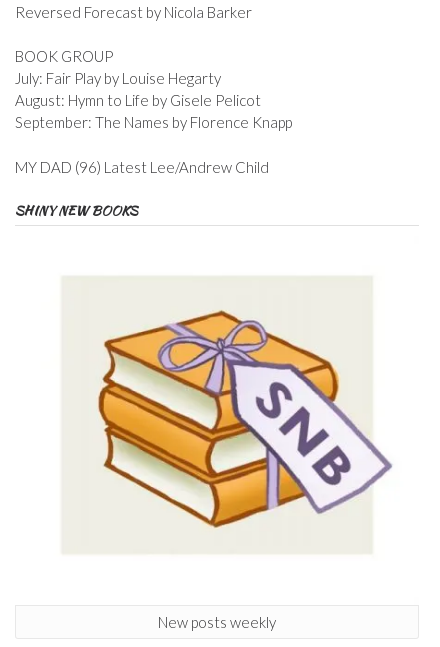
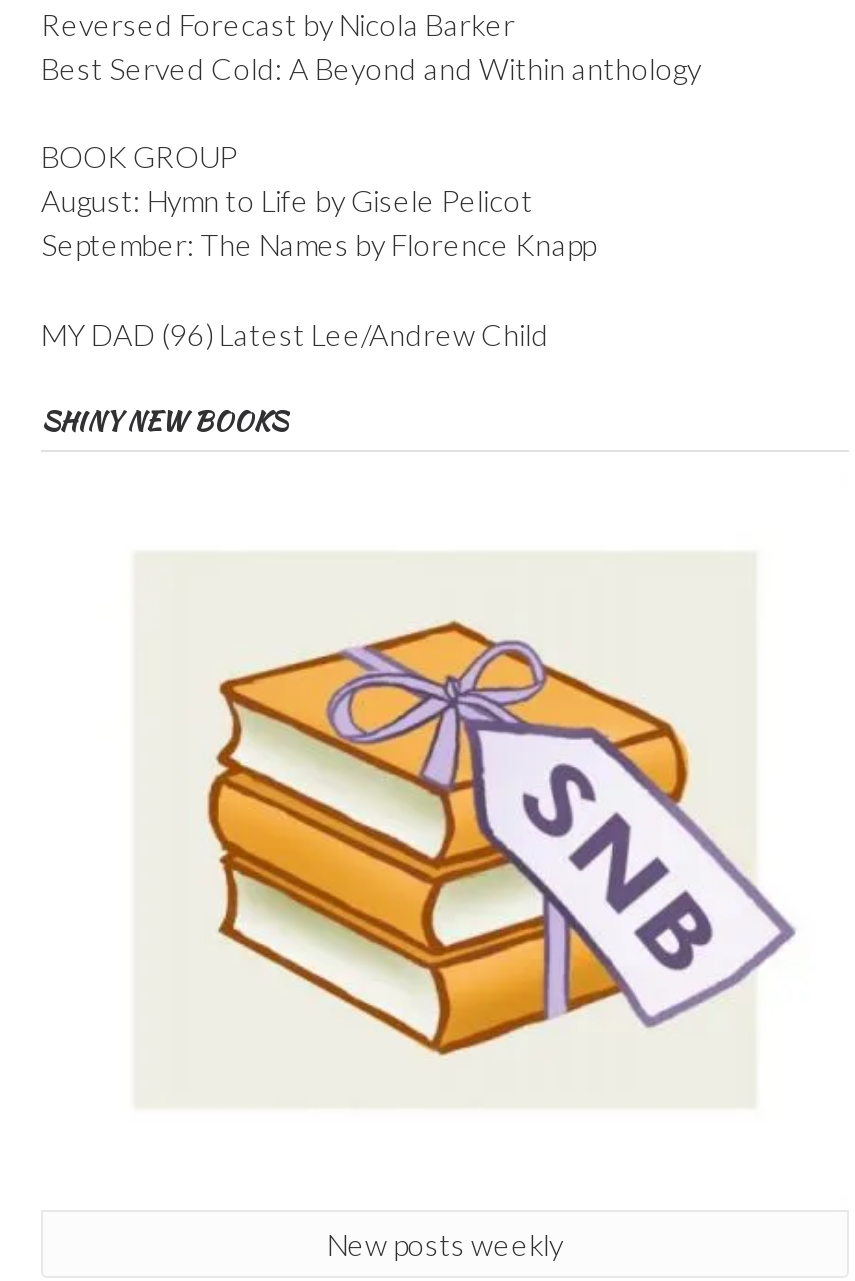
+ Best Served Cold: A Beyond and Within anthology

moved down: BOOK GROUP

- July: Fair Play by Louise Hegarty
